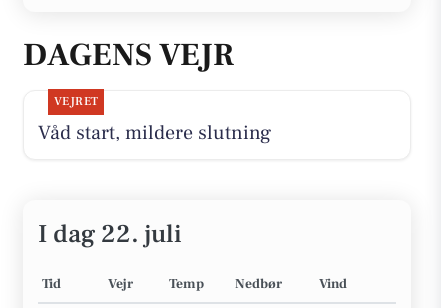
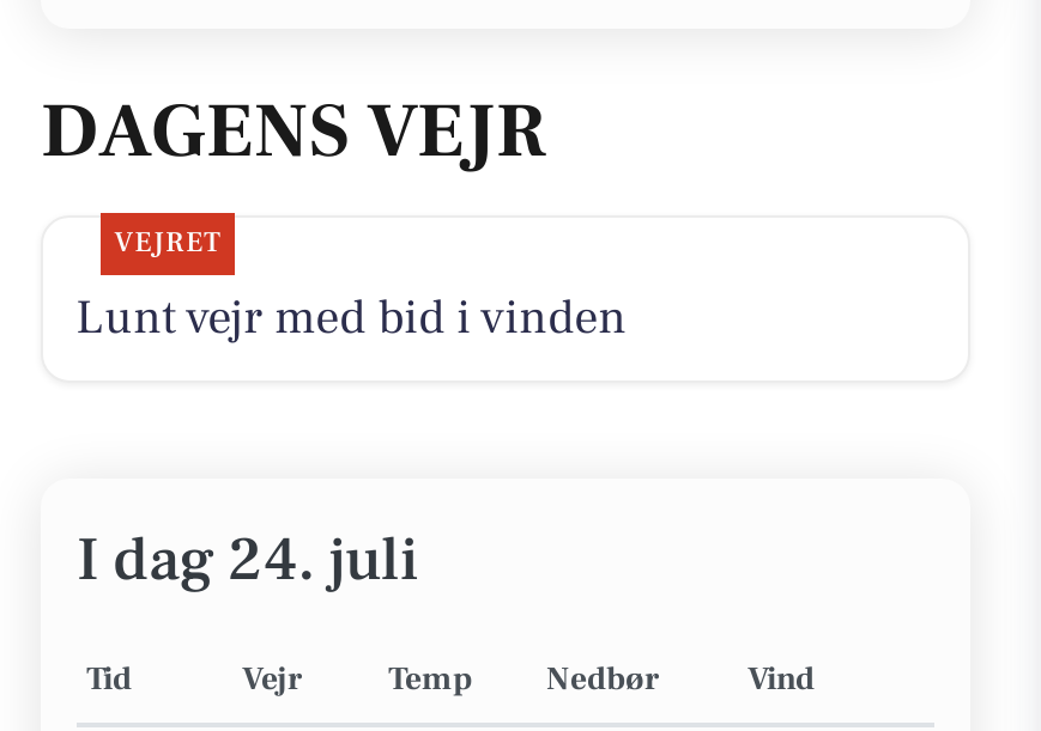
- Våd start, mildere slutning
+ Lunt vejr med bid i vinden

- I dag 22. juli
+ I dag 24. juli
